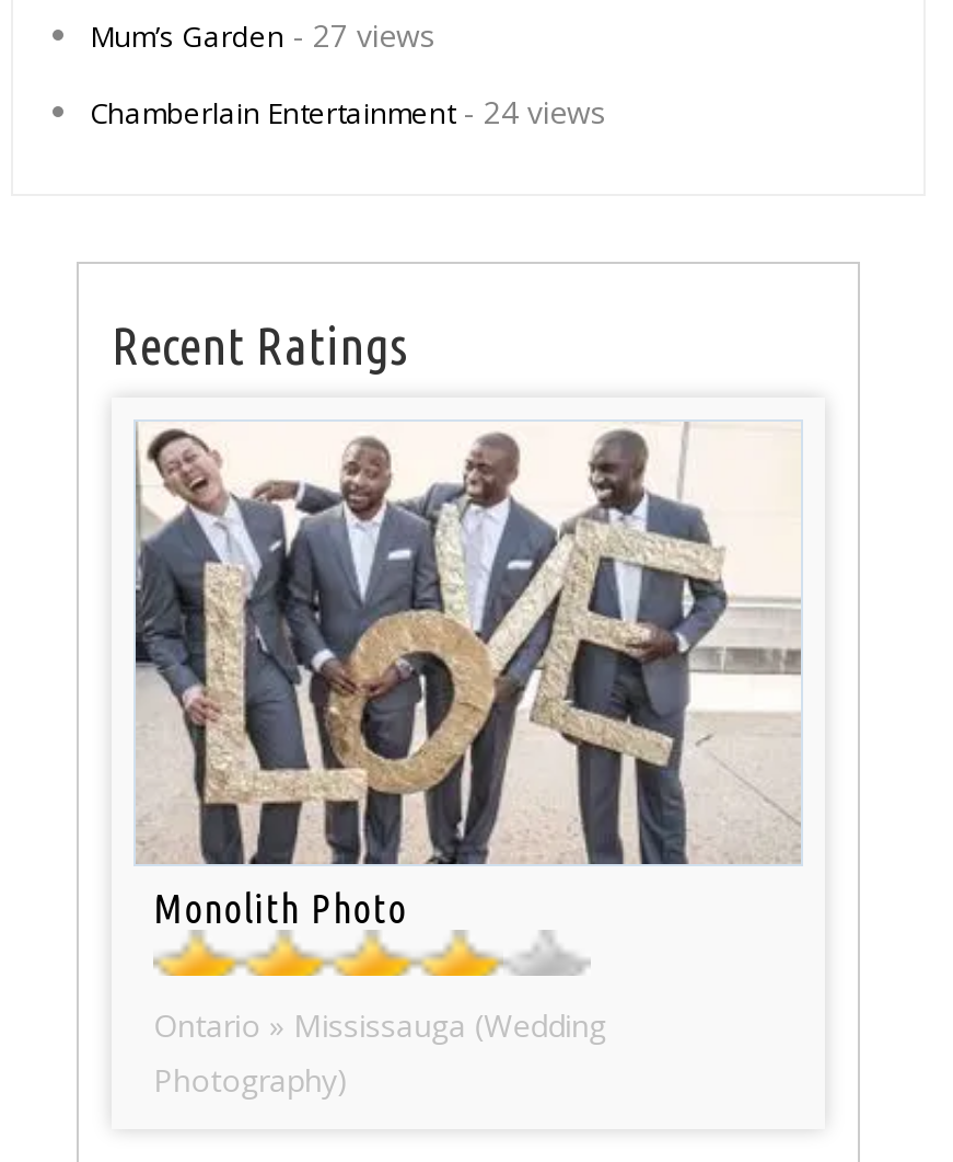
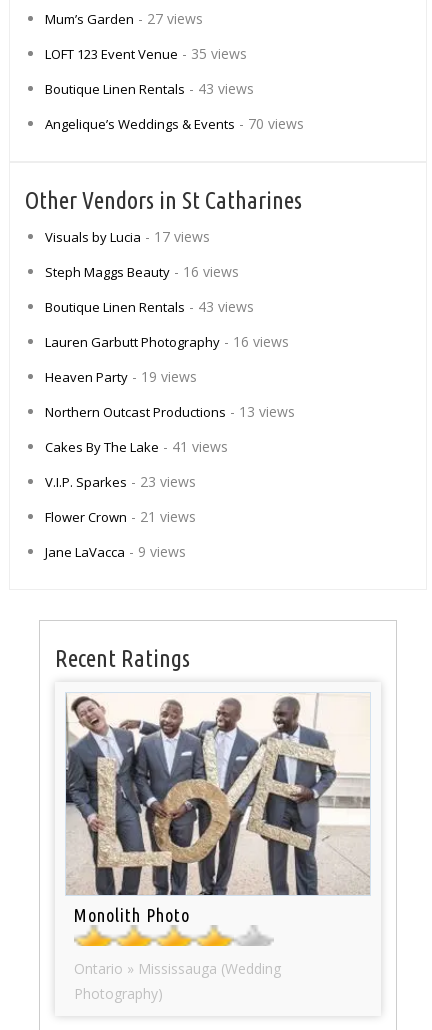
- Chamberlain Entertainment - 24 views
+ LOFT 123 Event Venue - 35 views
+ Boutique Linen Rentals - 43 views
+ Angelique’s Weddings & Events - 70 views
+ Other Vendors in St Catharines
+ Visuals by Lucia - 17 views
+ Steph Maggs Beauty - 16 views
+ Boutique Linen Rentals - 43 views
+ Lauren Garbutt Photography - 16 views
+ Heaven Party - 19 views
+ Northern Outcast Productions - 13 views
+ Cakes By The Lake - 41 views
+ V.I.P. Sparkes - 23 views
+ Flower Crown - 21 views
+ Jane LaVacca - 9 views
